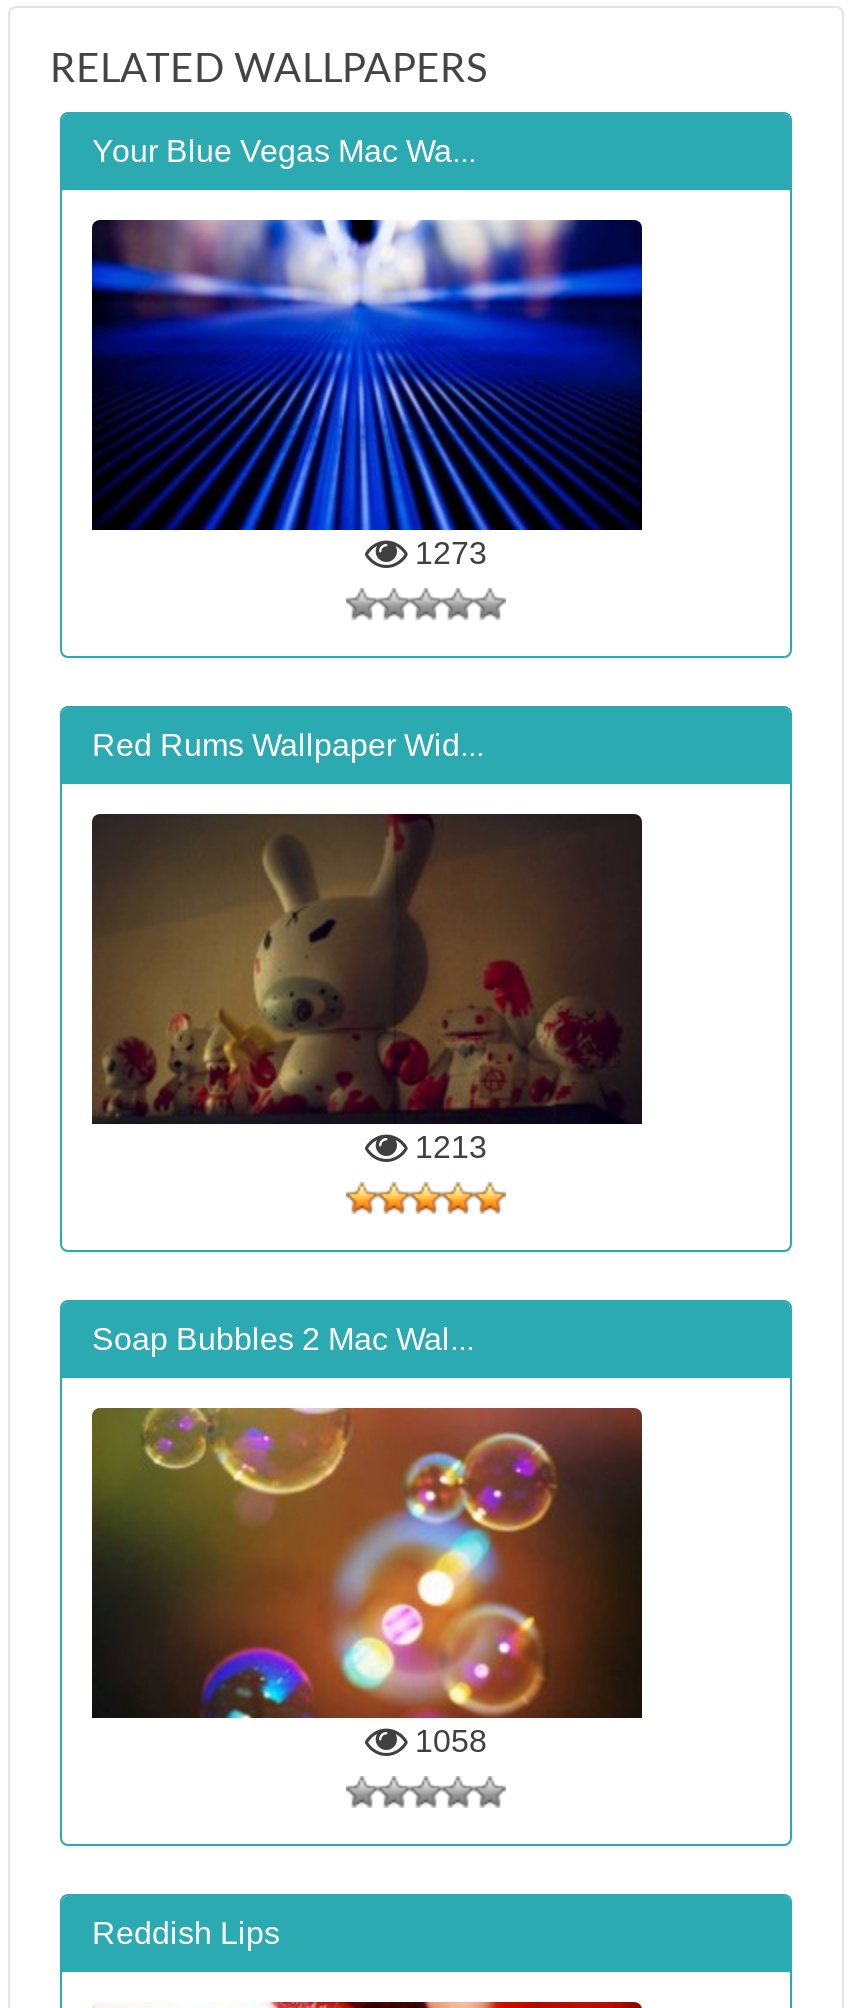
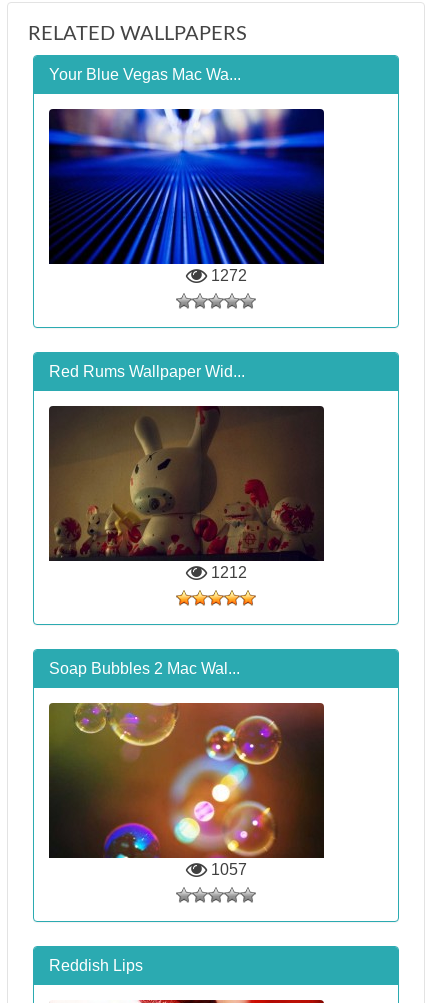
- 1273
+ 1272

- 1213
+ 1212

- 1058
+ 1057
